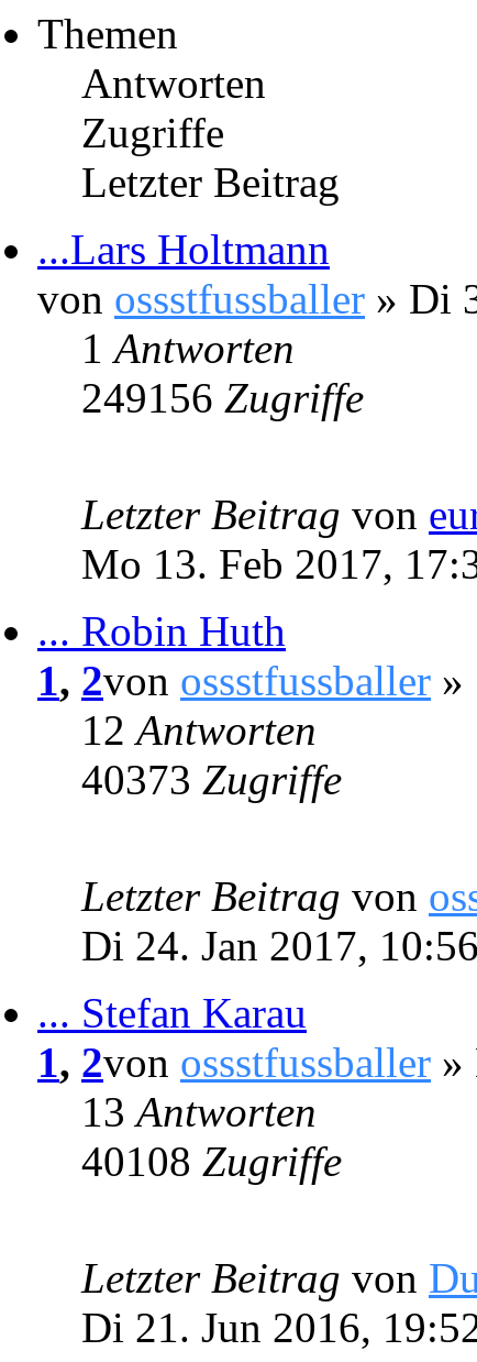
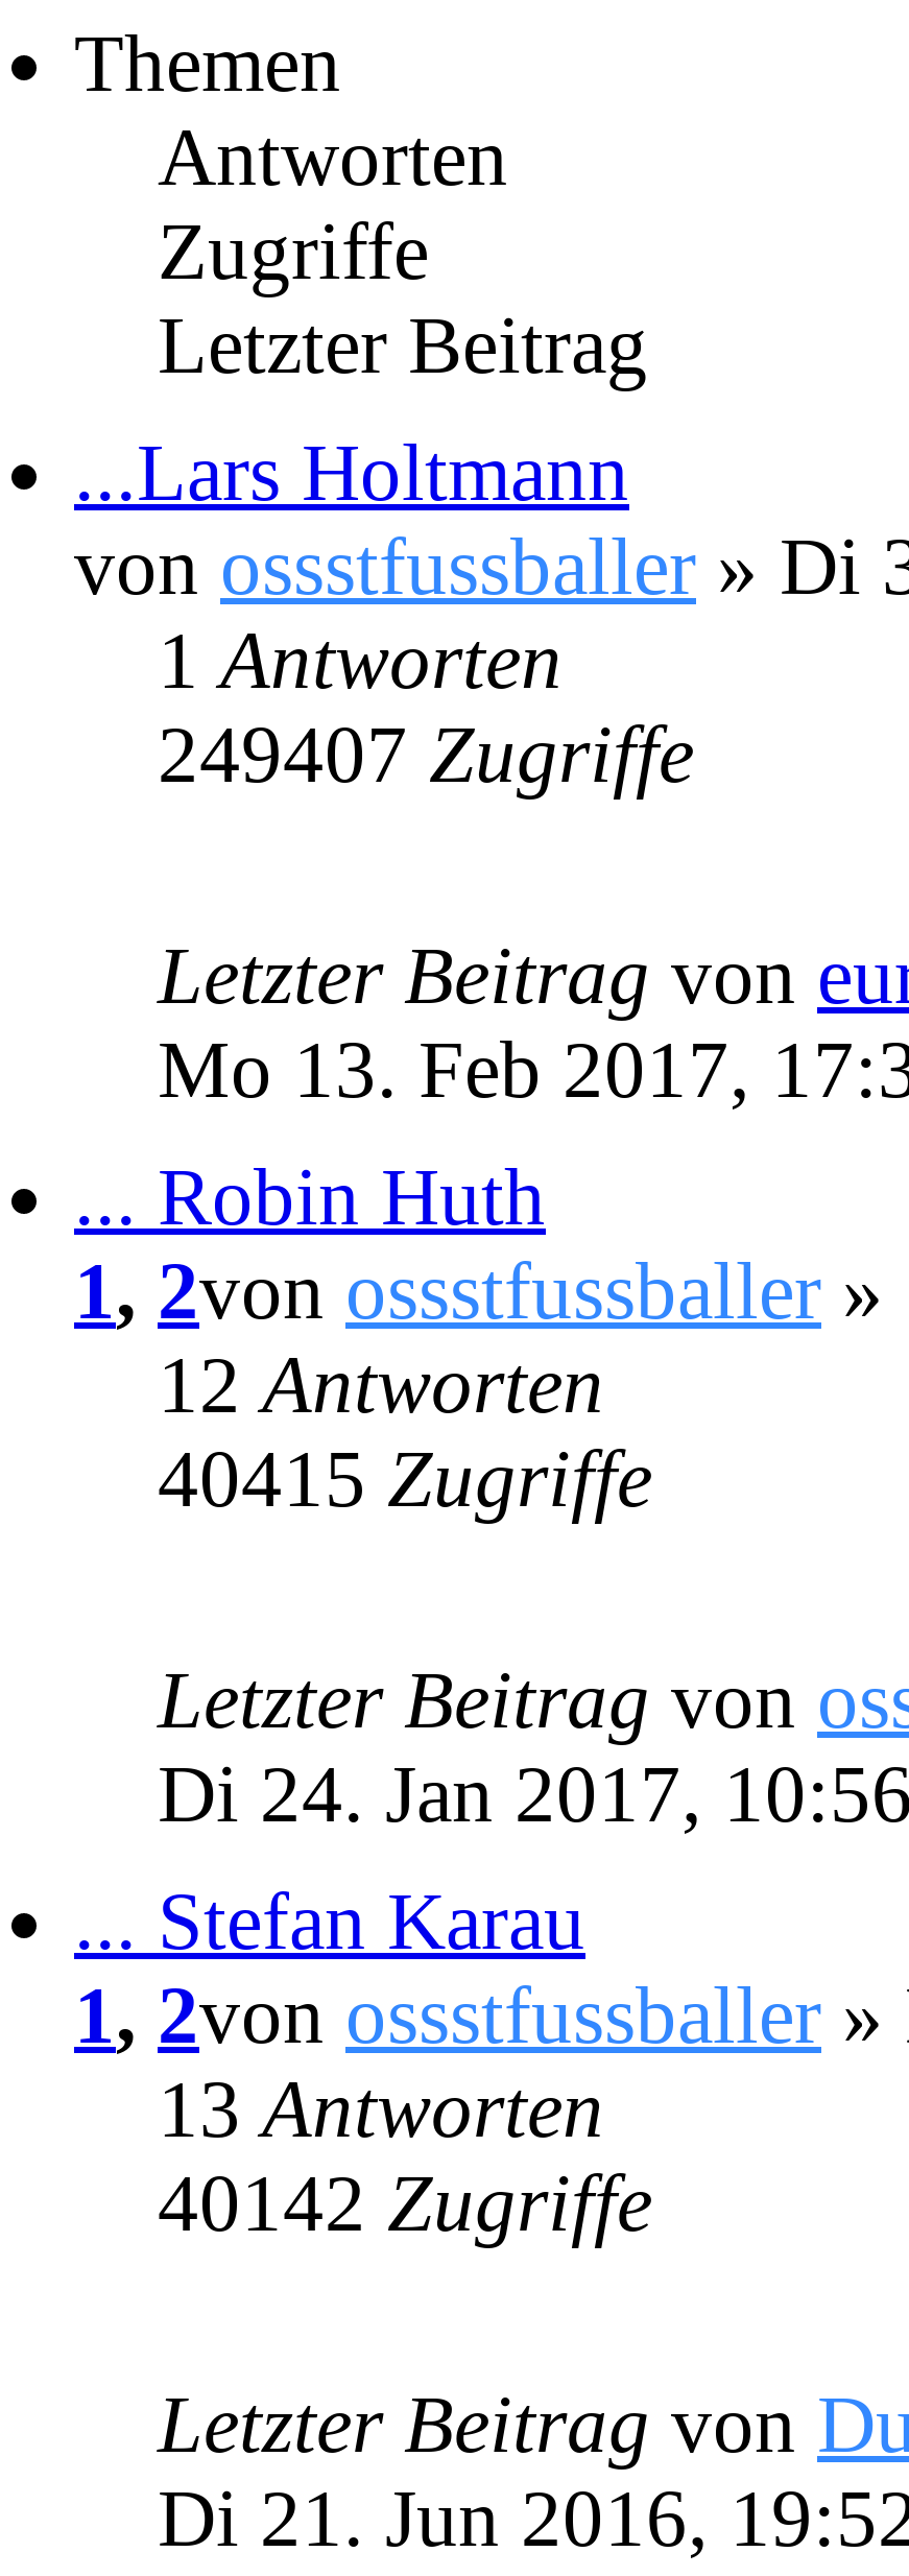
- 249156 Zugriffe
+ 249407 Zugriffe

- 40373 Zugriffe
+ 40415 Zugriffe

- 40108 Zugriffe
+ 40142 Zugriffe
